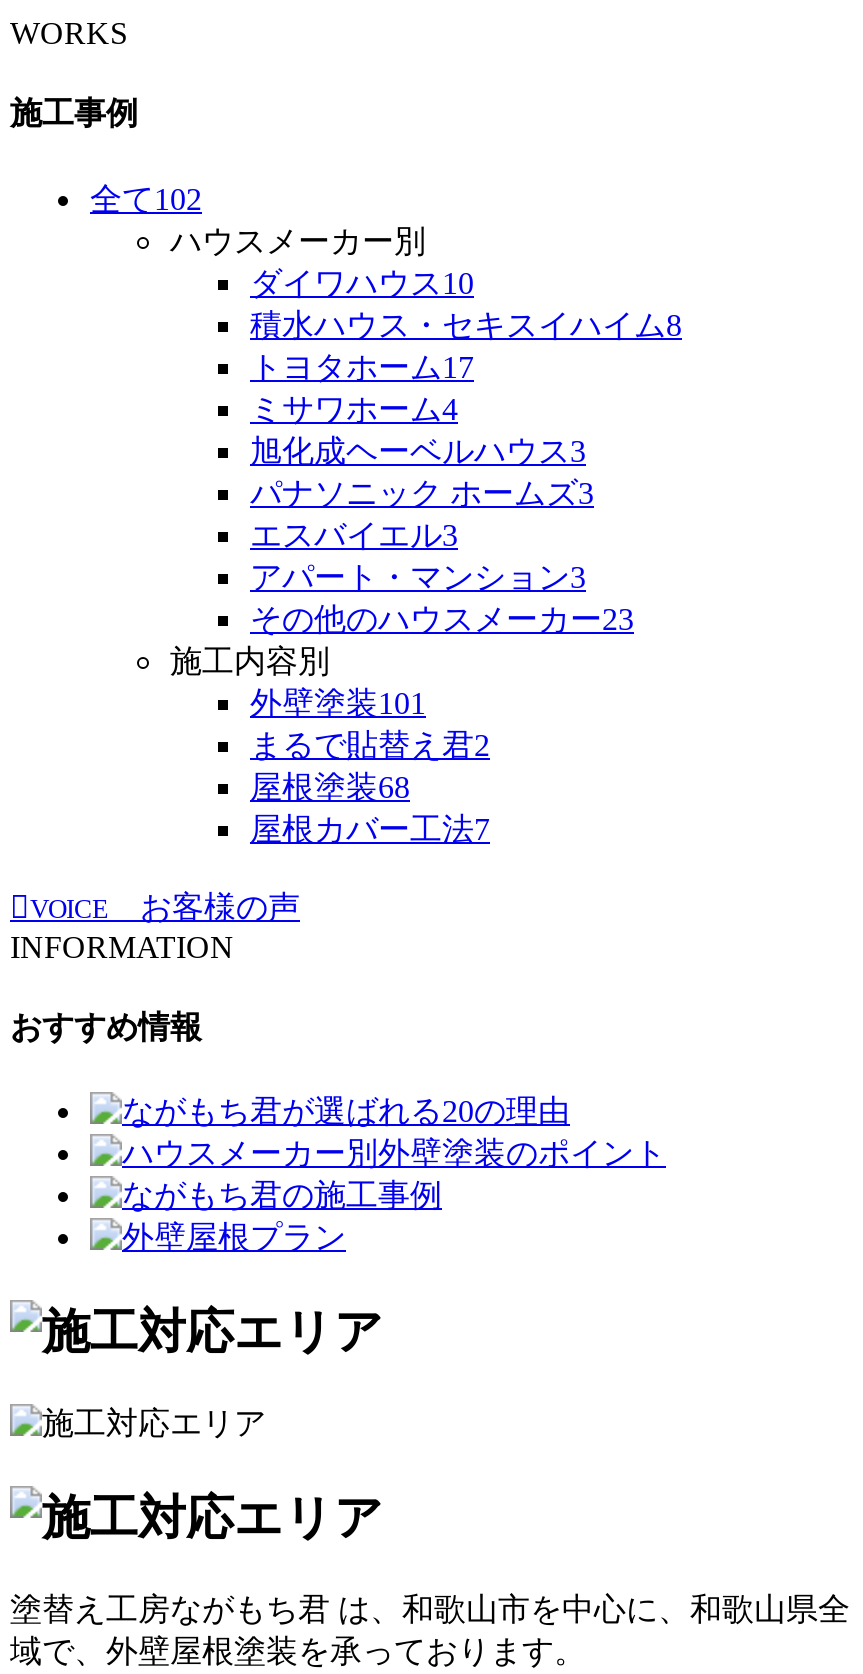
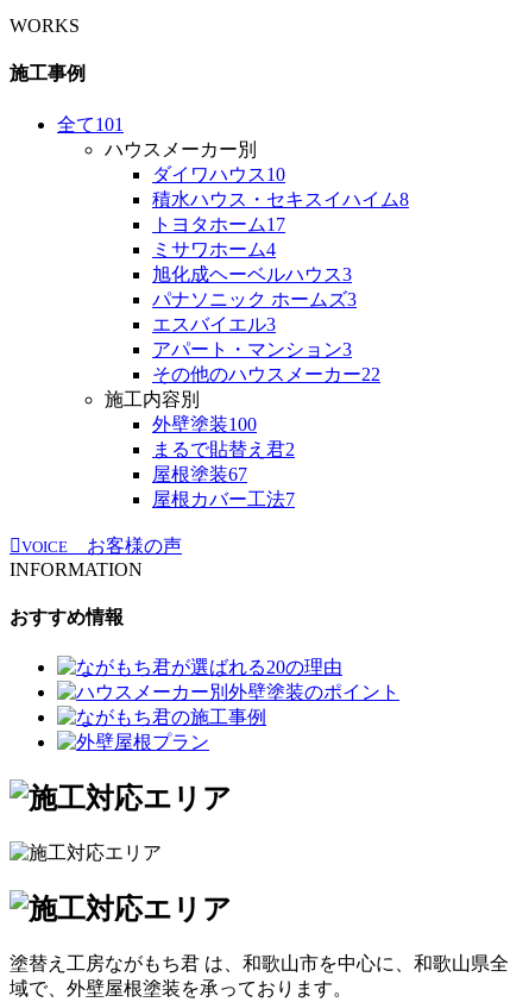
- 全て102
+ 全て101

- その他のハウスメーカー23
+ その他のハウスメーカー22

- 外壁塗装101
+ 外壁塗装100

- 屋根塗装68
+ 屋根塗装67
